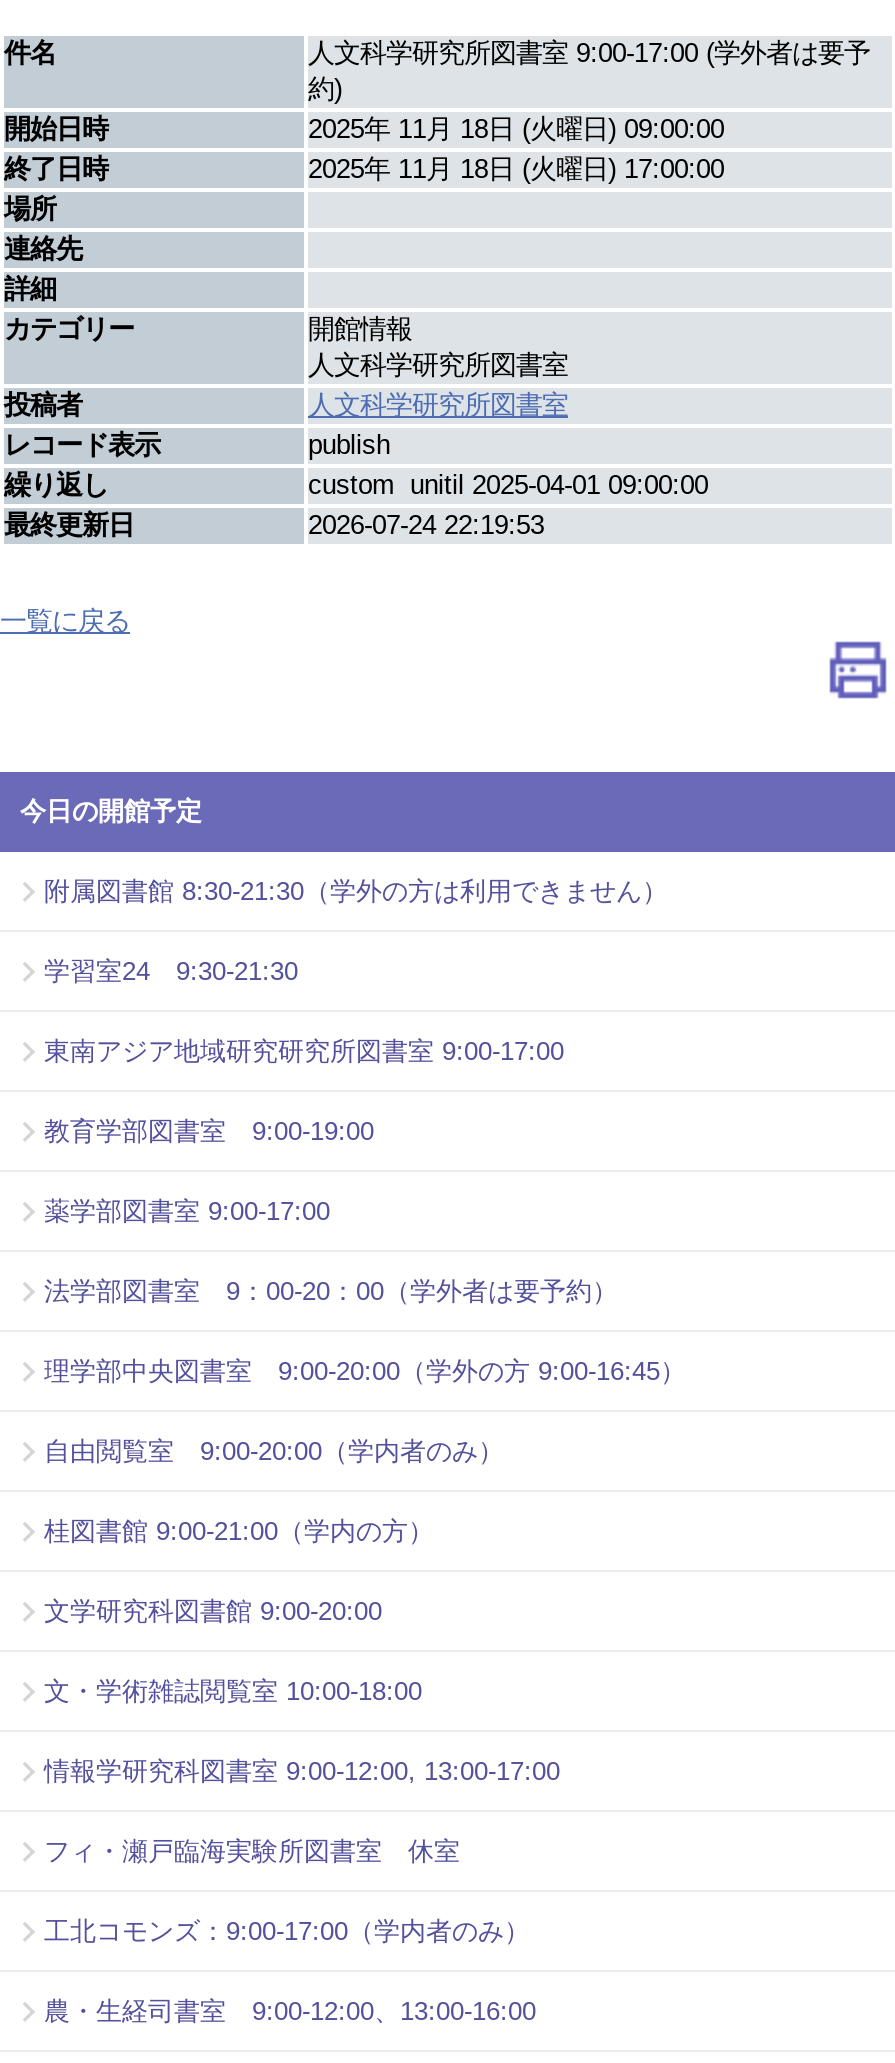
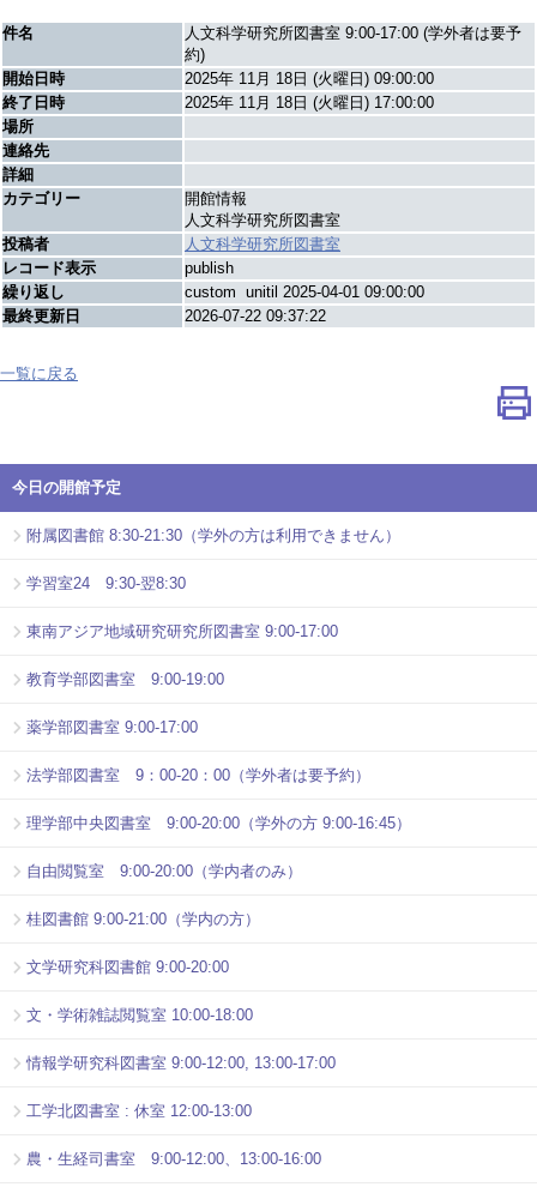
- 2026-07-24 22:19:53
+ 2026-07-22 09:37:22

- 学習室24 9:30-21:30
+ 学習室24 9:30-翌8:30

- フィ・瀬戸臨海実験所図書室 休室
- 工北コモンズ：9:00-17:00（学内者のみ）
+ 工学北図書室 : 休室 12:00-13:00
